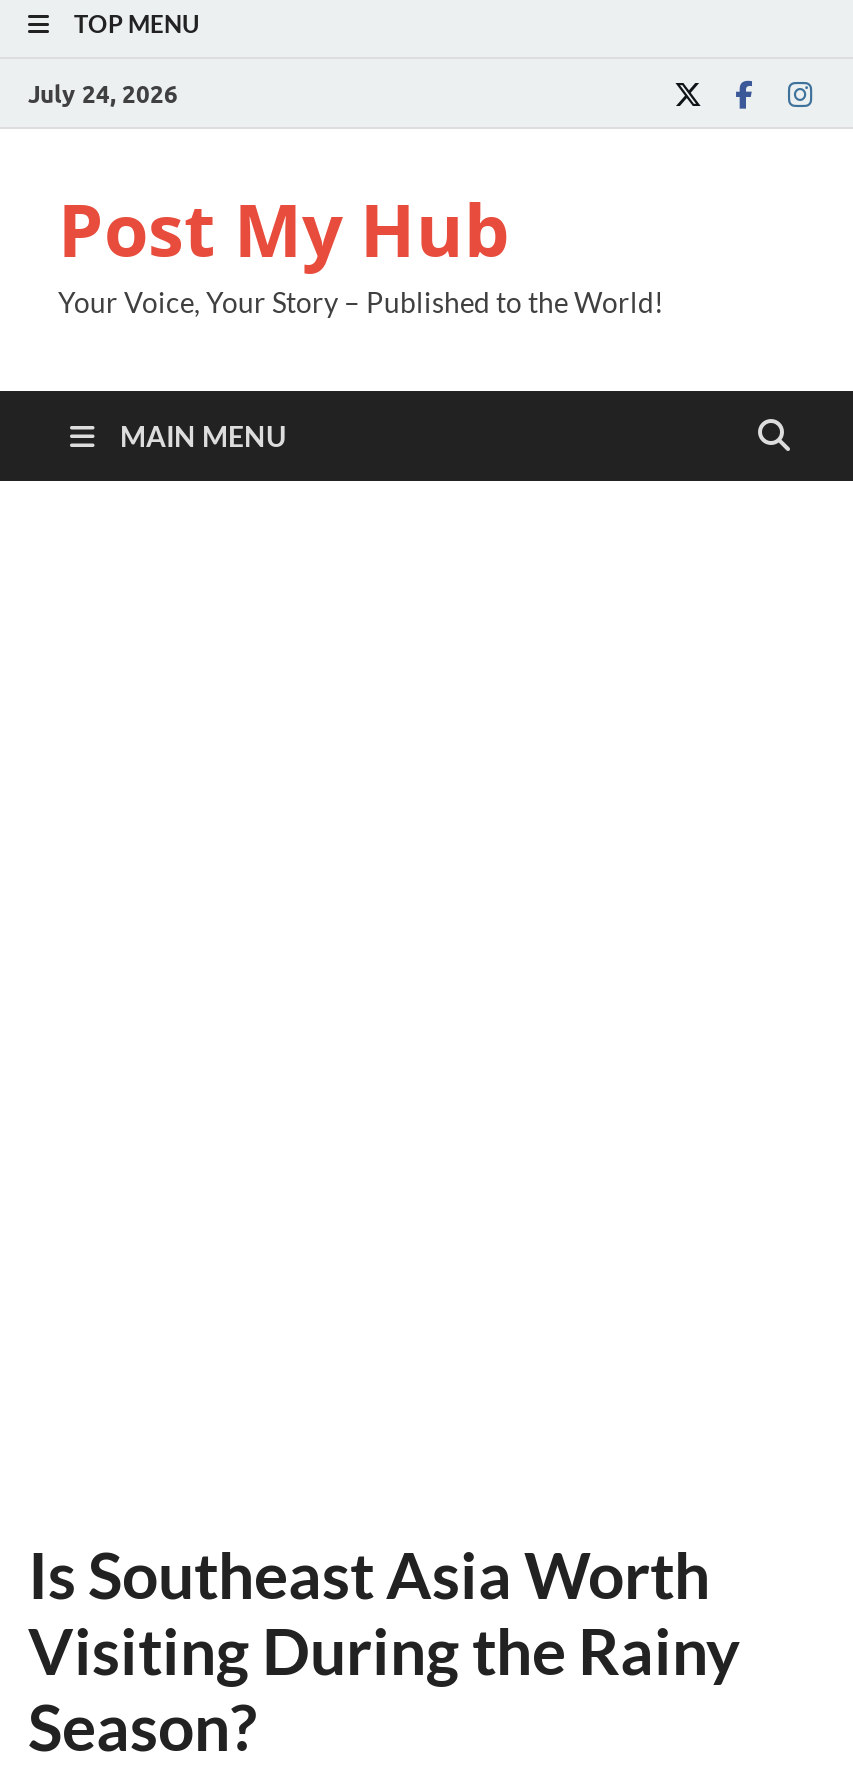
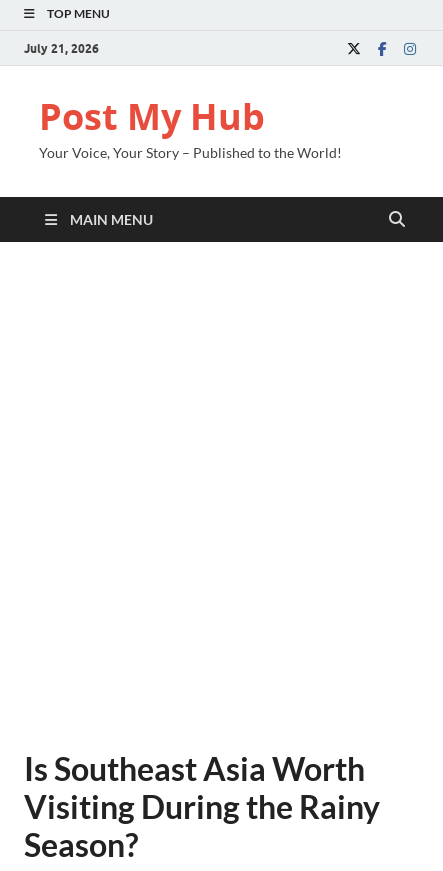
- July 24, 2026
+ July 21, 2026
